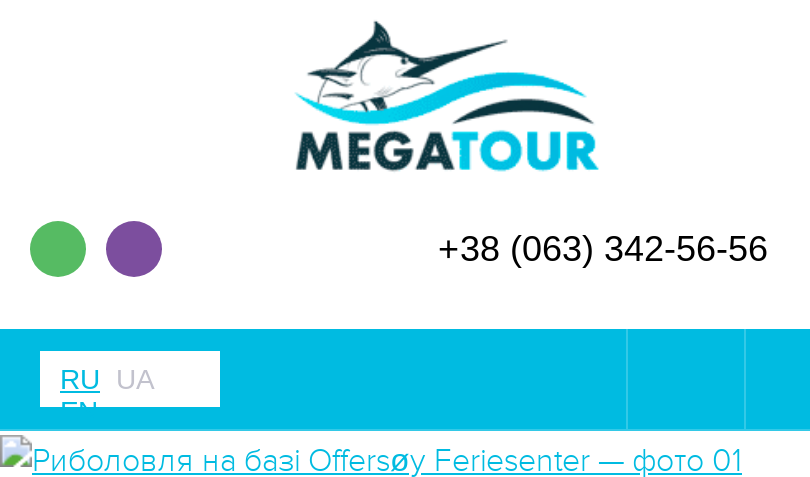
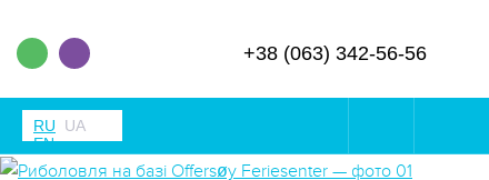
- [image]
